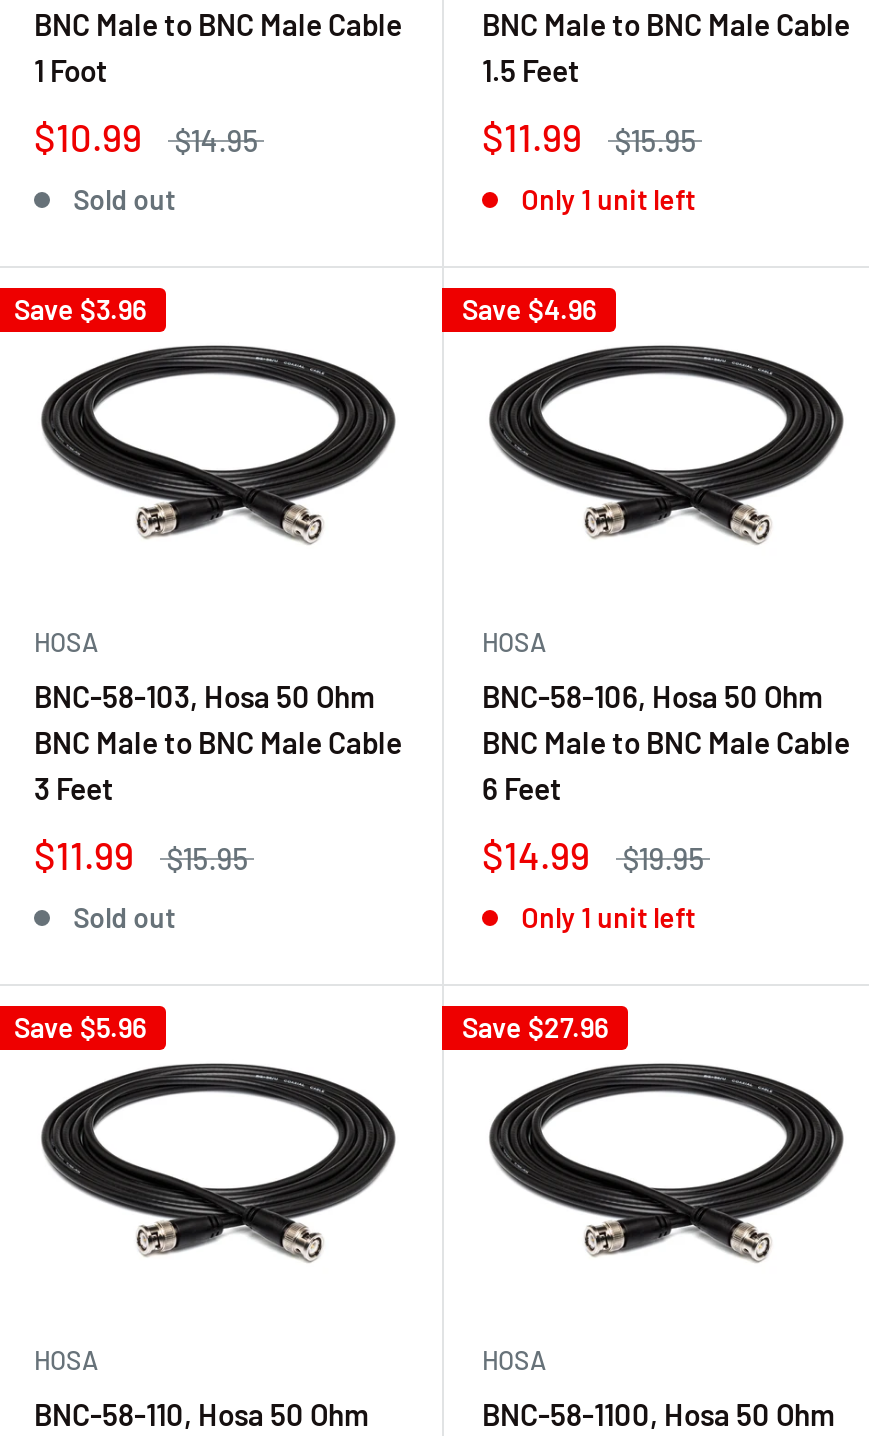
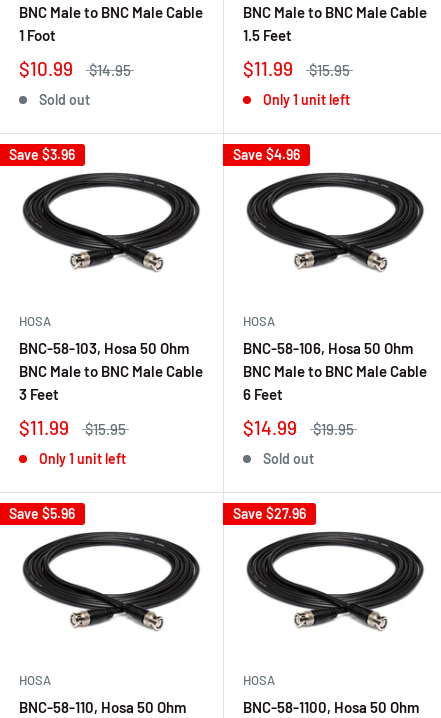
- Sold out
+ Only 1 unit left

- Only 1 unit left
+ Sold out
